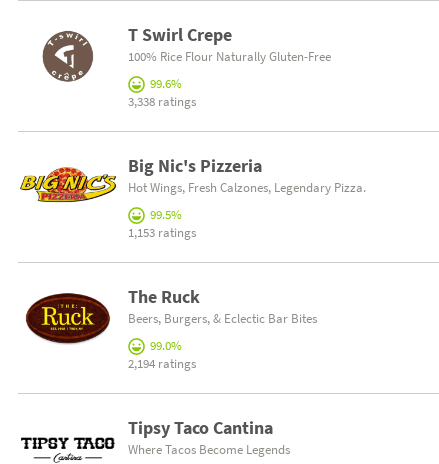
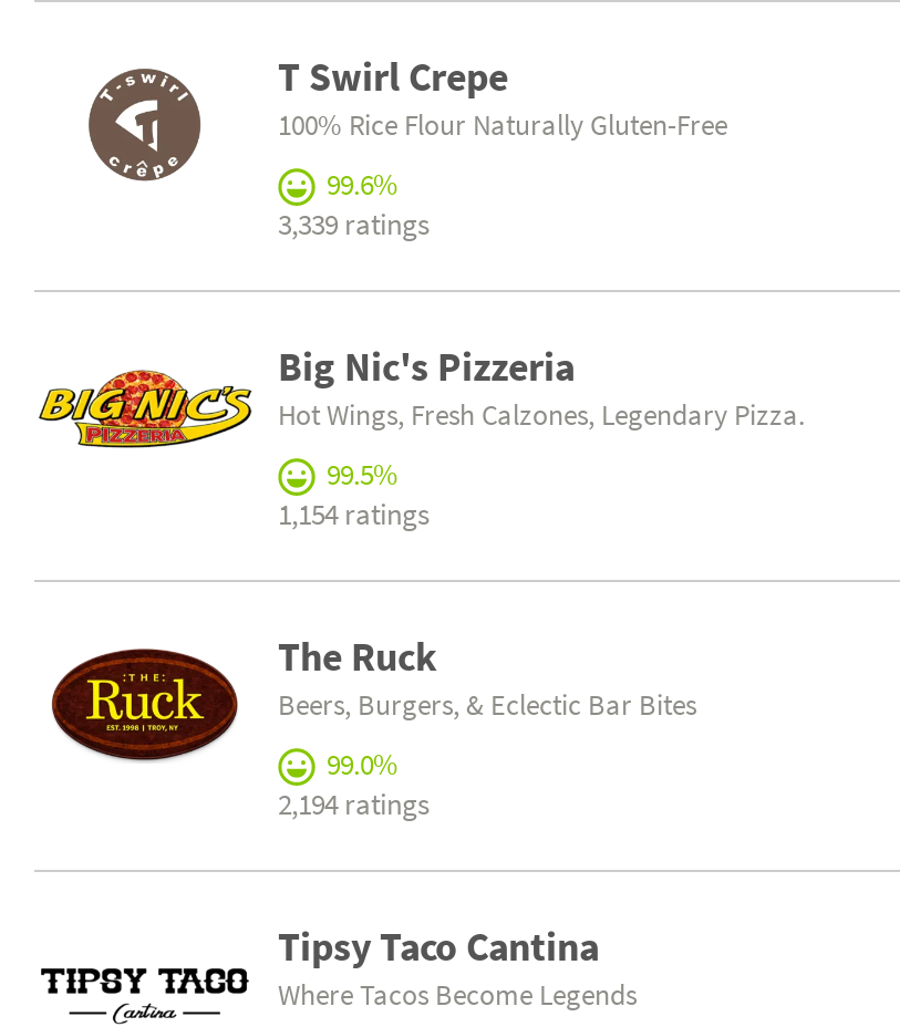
- 3,338 ratings
+ 3,339 ratings

- 1,153 ratings
+ 1,154 ratings
